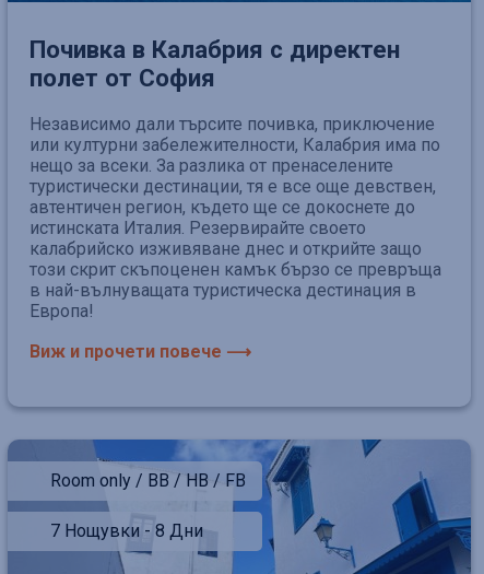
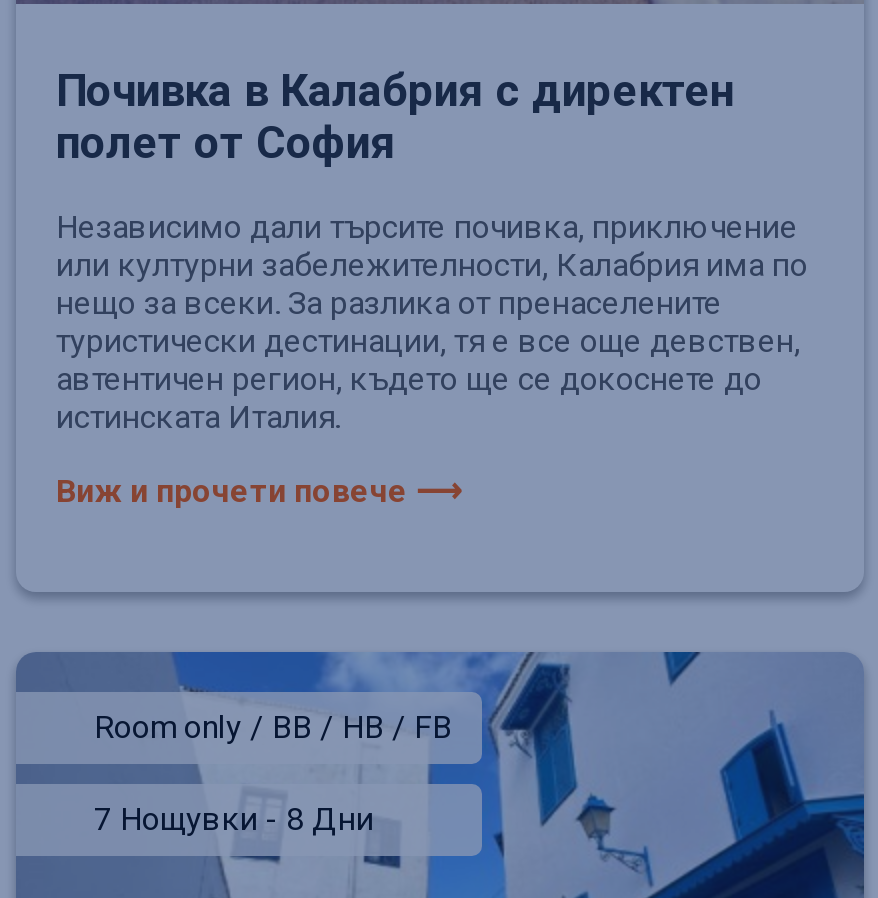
- истинската Италия. Резервирайте своето
- калабрийско изживяване днес и открийте защо
- този скрит скъпоценен камък бързо се превръща
- в най-вълнуващата туристическа дестинация в
- Европа!
+ истинската Италия.
